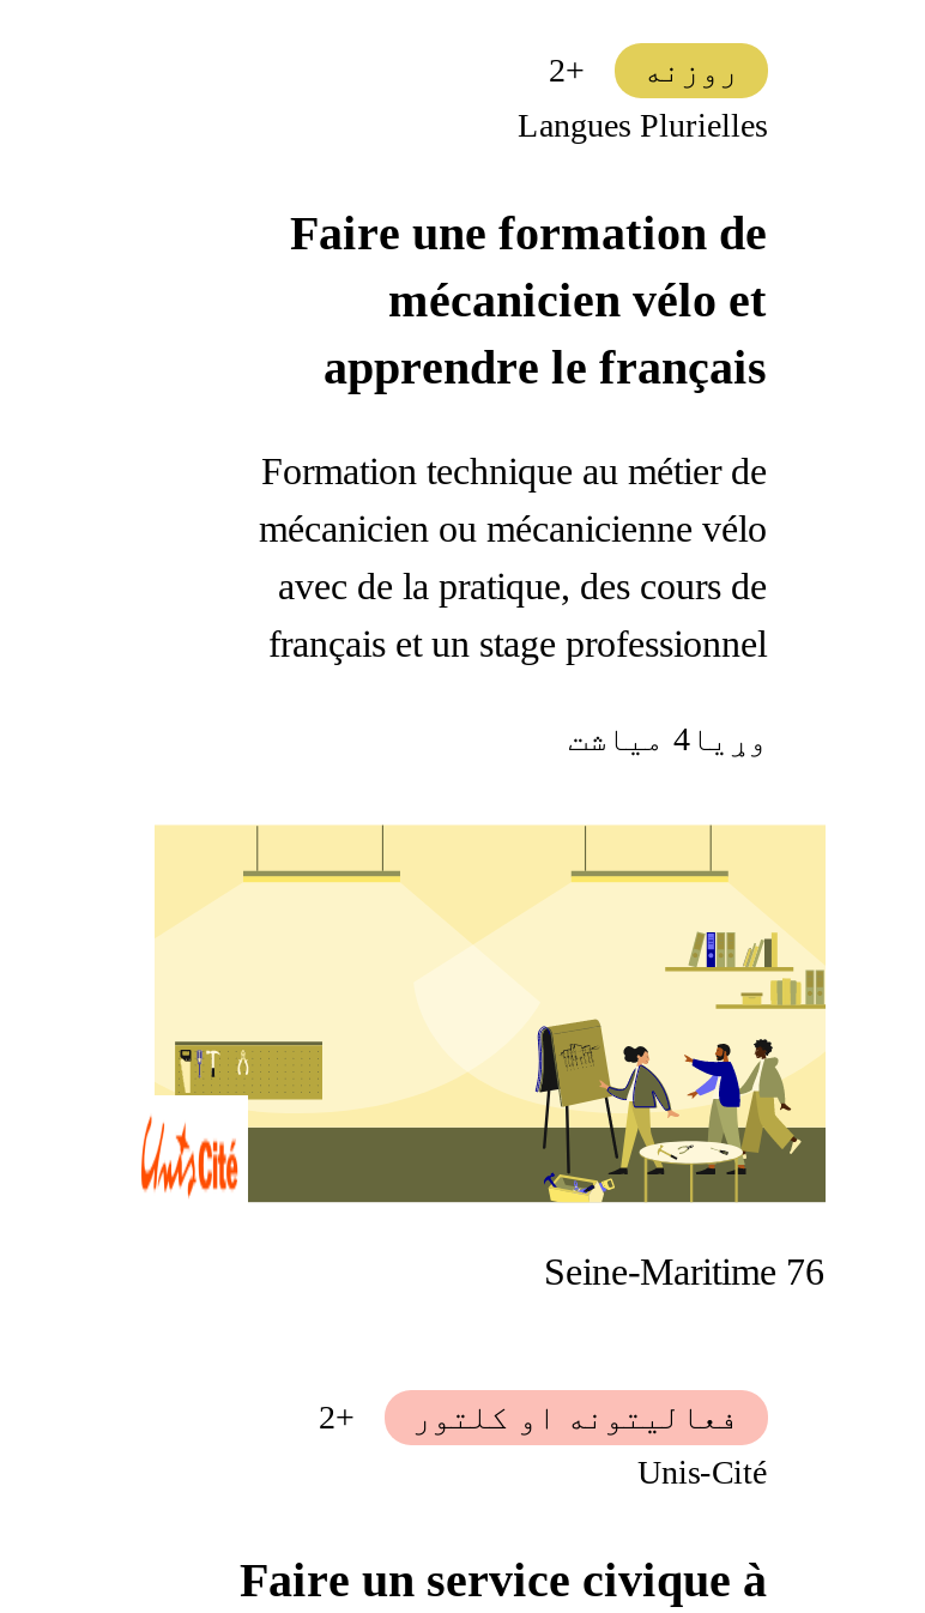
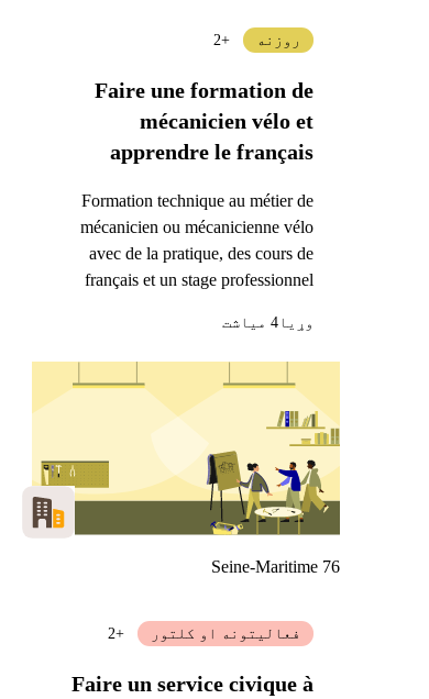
- Langues Plurielles

- [image]
+ [image]

- Unis-Cité
